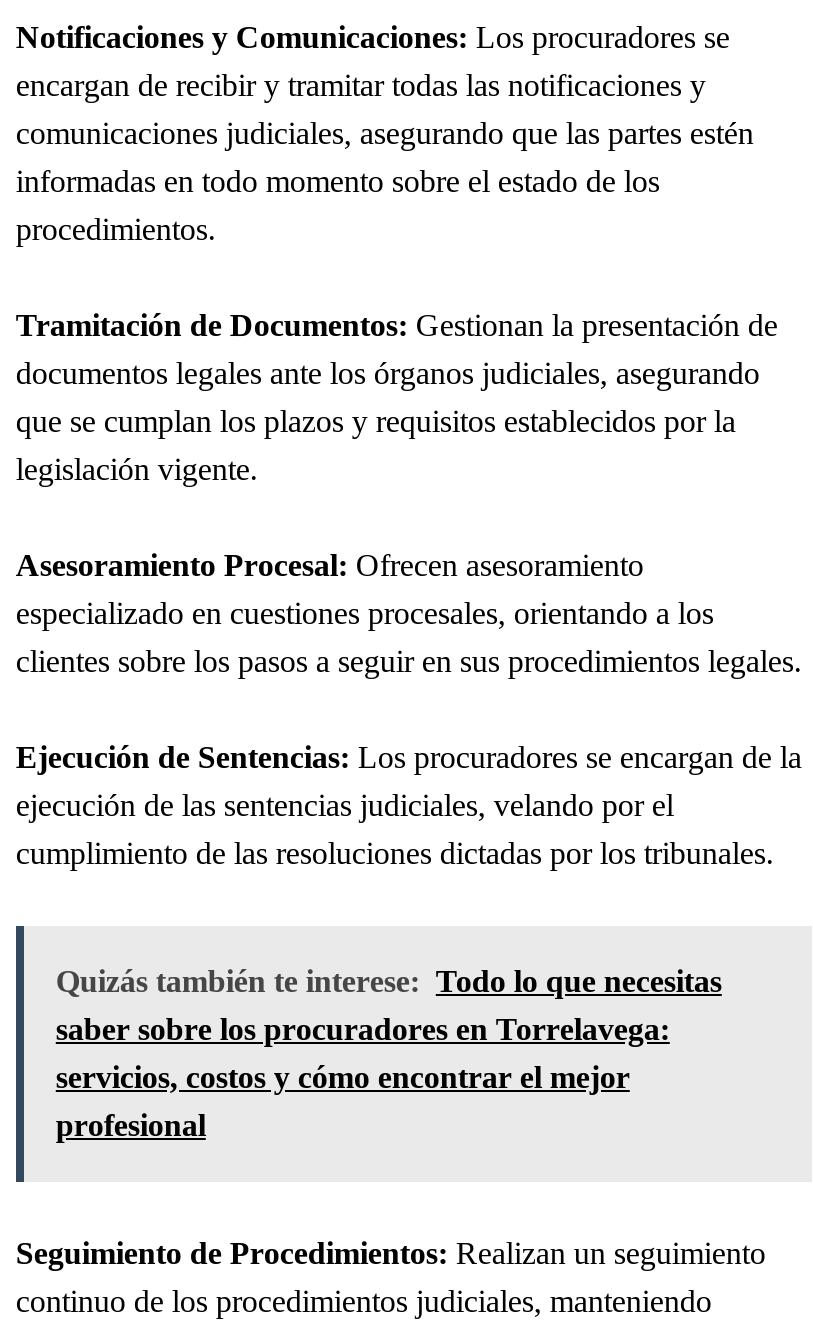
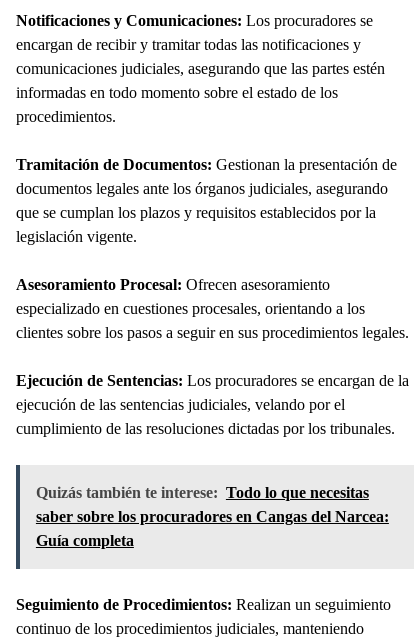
- saber sobre los procuradores en Torrelavega:
- servicios, costos y cómo encontrar el mejor
- profesional
+ saber sobre los procuradores en Cangas del Narcea:
+ Guía completa
